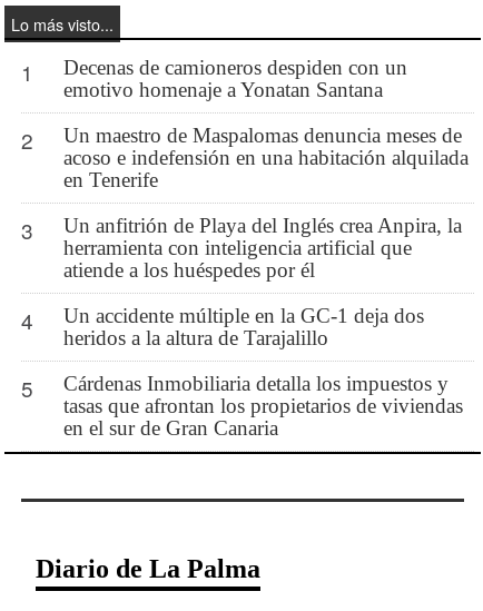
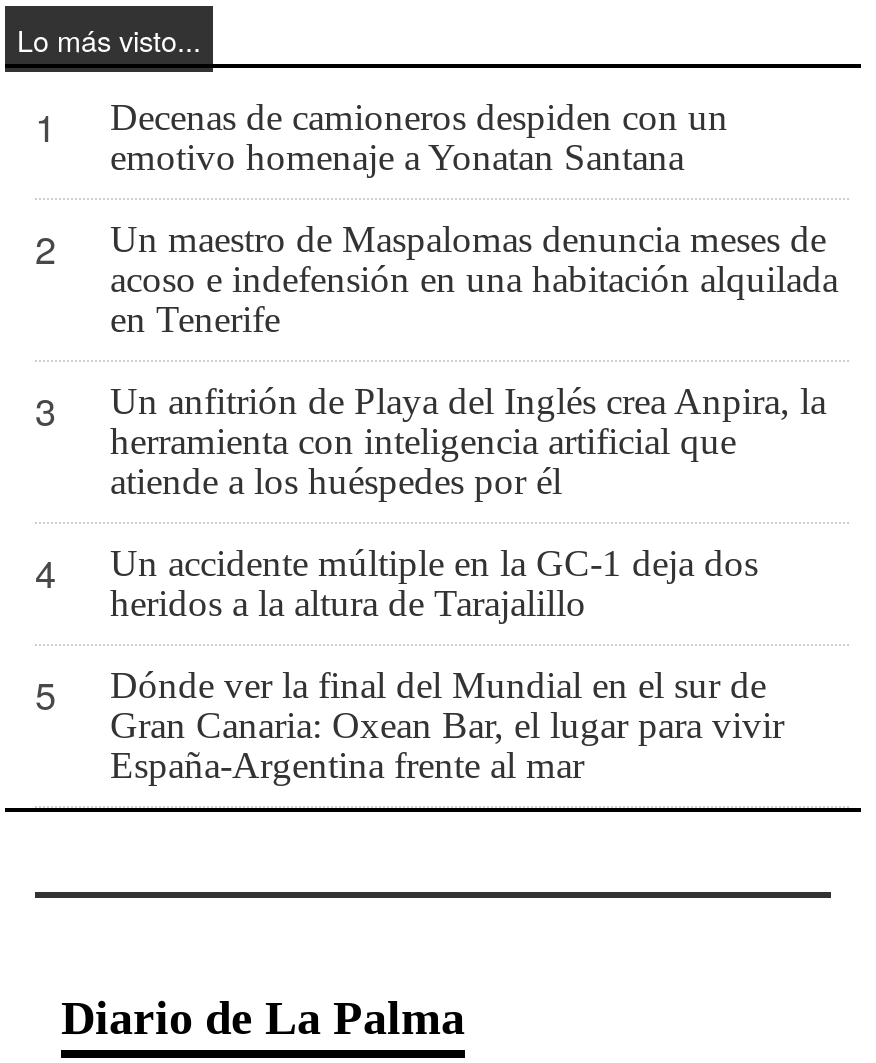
- Cárdenas Inmobiliaria detalla los impuestos y
- tasas que afrontan los propietarios de viviendas
- en el sur de Gran Canaria
+ Dónde ver la final del Mundial en el sur de
+ Gran Canaria: Oxean Bar, el lugar para vivir
+ España-Argentina frente al mar
